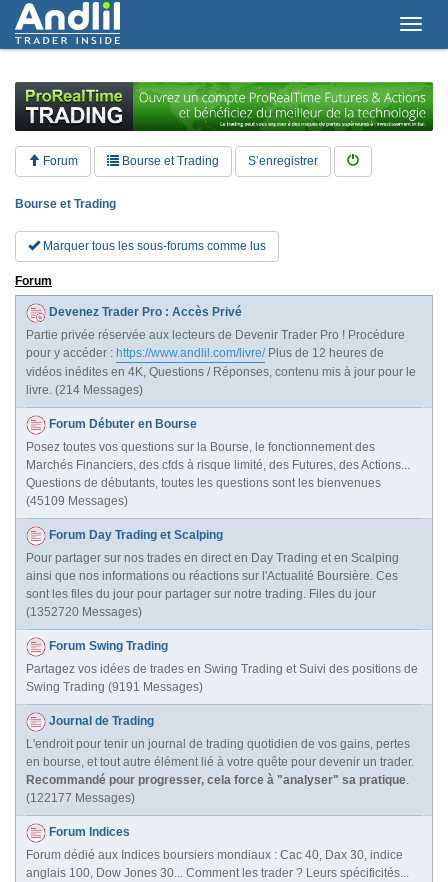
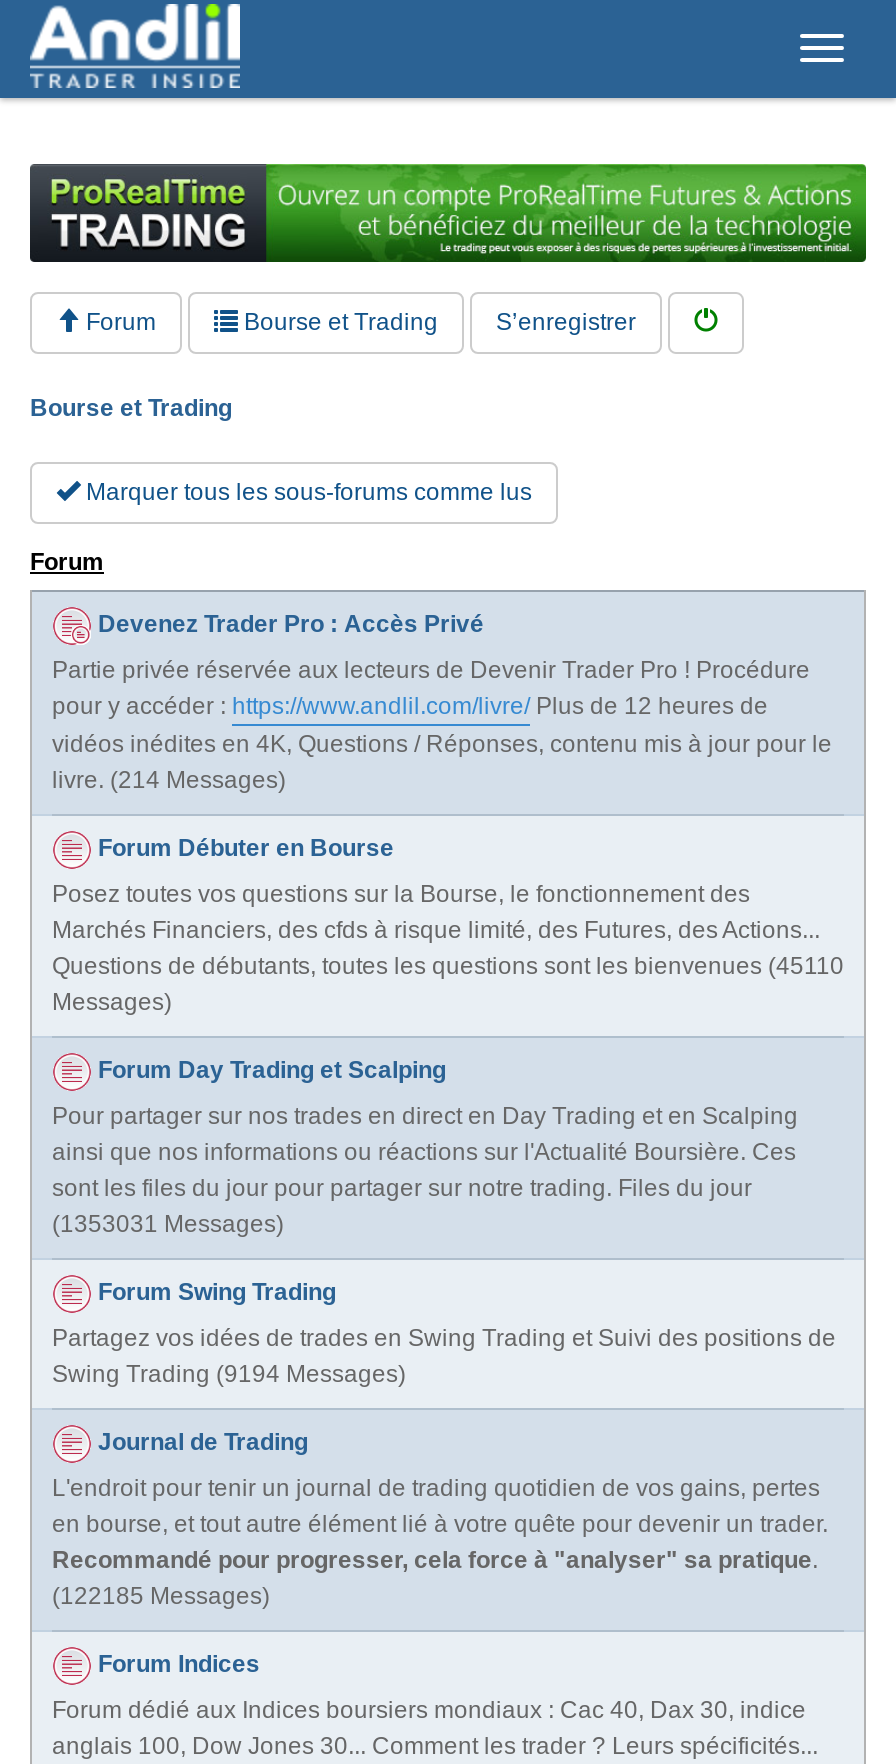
- Questions de débutants, toutes les questions sont les bienvenues
- (45109 Messages)
+ Questions de débutants, toutes les questions sont les bienvenues (45110
+ Messages)

- (1352720 Messages)
+ (1353031 Messages)

- Swing Trading (9191 Messages)
+ Swing Trading (9194 Messages)

- (122177 Messages)
+ (122185 Messages)
